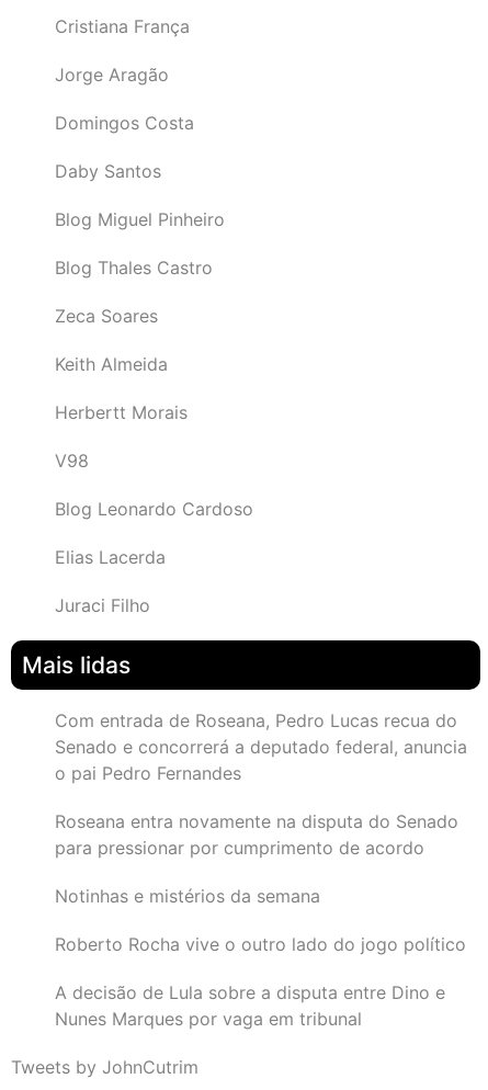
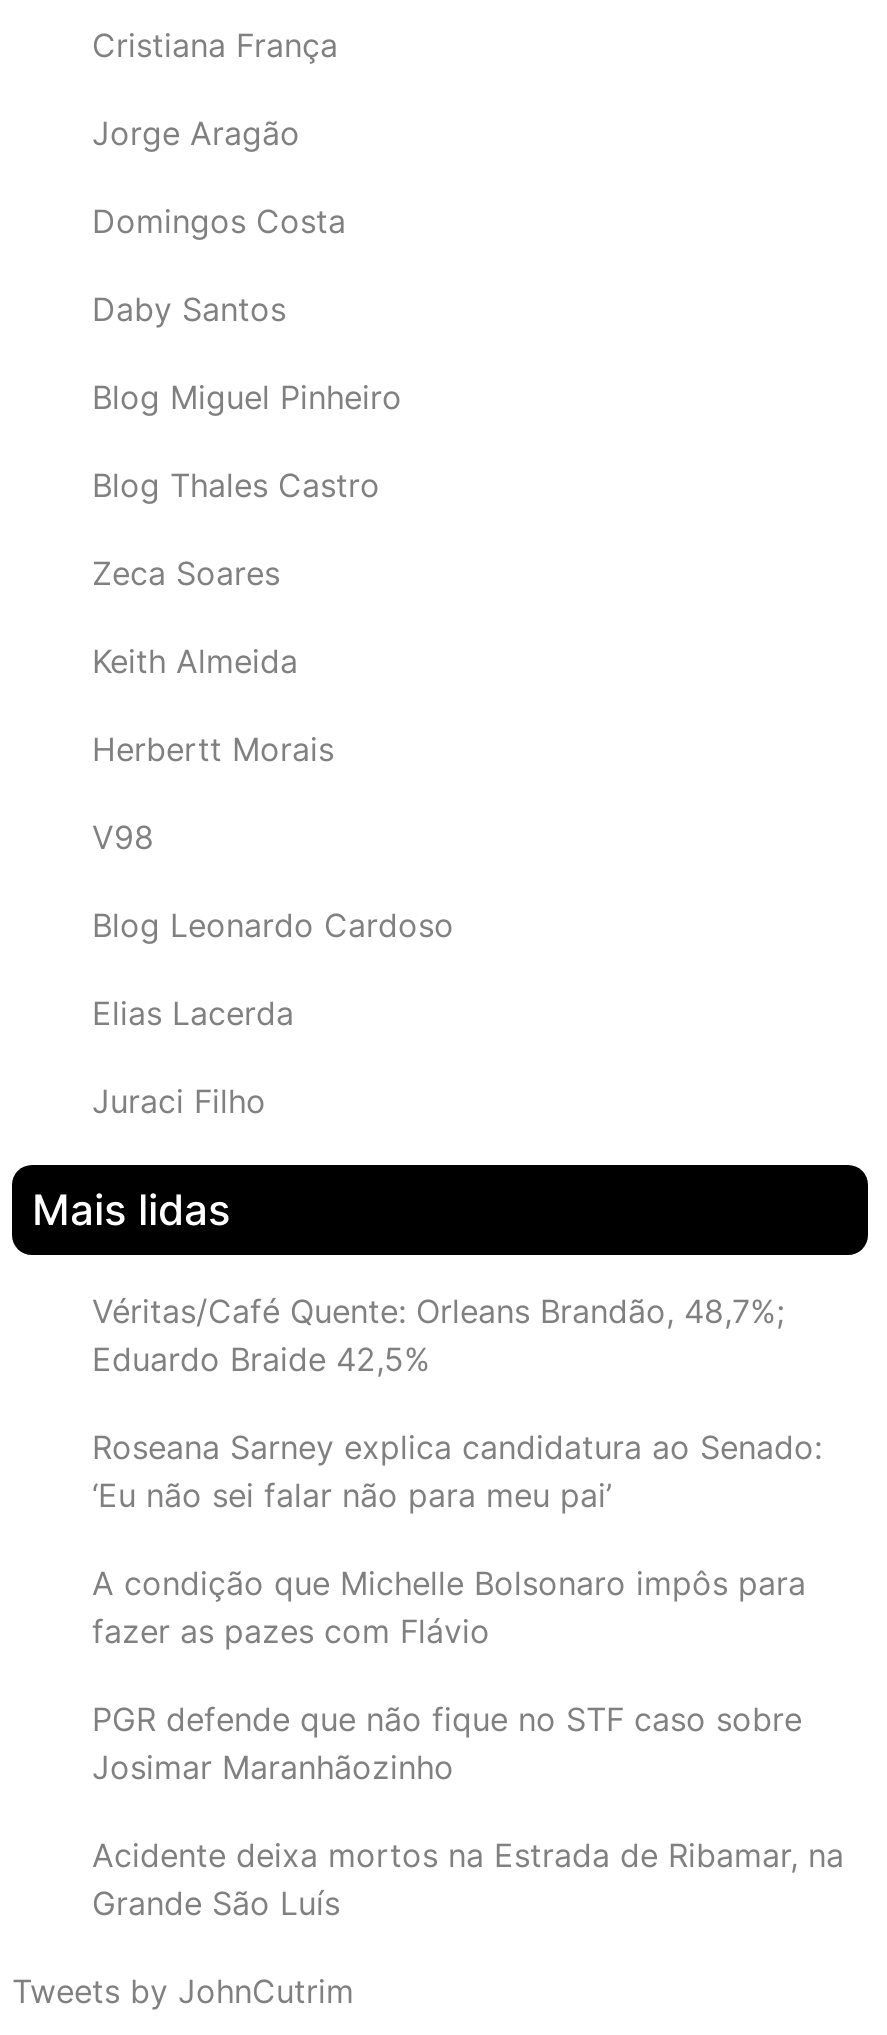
- Com entrada de Roseana, Pedro Lucas recua do
- Senado e concorrerá a deputado federal, anuncia
- o pai Pedro Fernandes
+ Véritas/Café Quente: Orleans Brandão, 48,7%;
+ Eduardo Braide 42,5%

- Roseana entra novamente na disputa do Senado
- para pressionar por cumprimento de acordo
+ Roseana Sarney explica candidatura ao Senado:
+ ‘Eu não sei falar não para meu pai’

- Notinhas e mistérios da semana
+ A condição que Michelle Bolsonaro impôs para
+ fazer as pazes com Flávio

- Roberto Rocha vive o outro lado do jogo político
+ PGR defende que não fique no STF caso sobre
+ Josimar Maranhãozinho

- A decisão de Lula sobre a disputa entre Dino e
- Nunes Marques por vaga em tribunal
+ Acidente deixa mortos na Estrada de Ribamar, na
+ Grande São Luís
